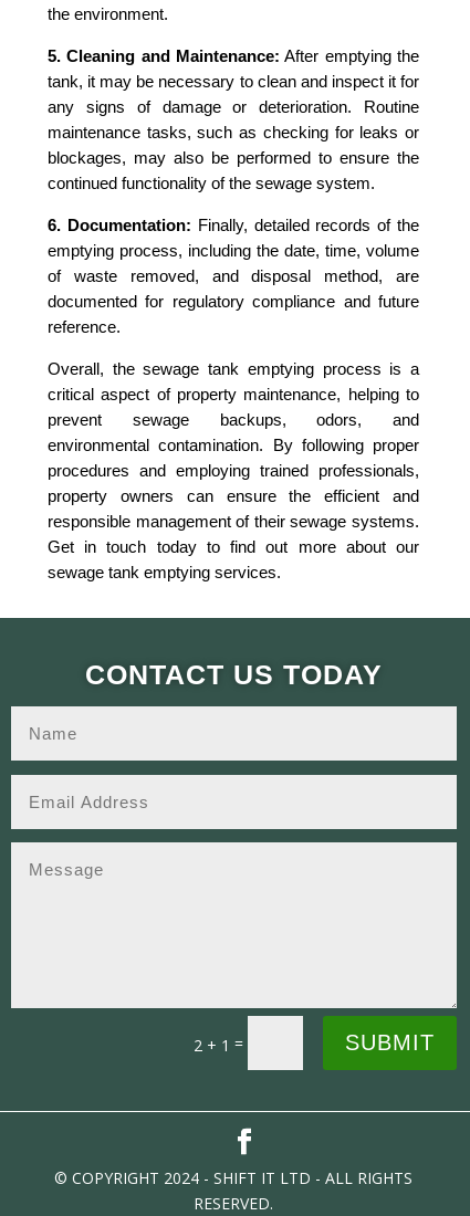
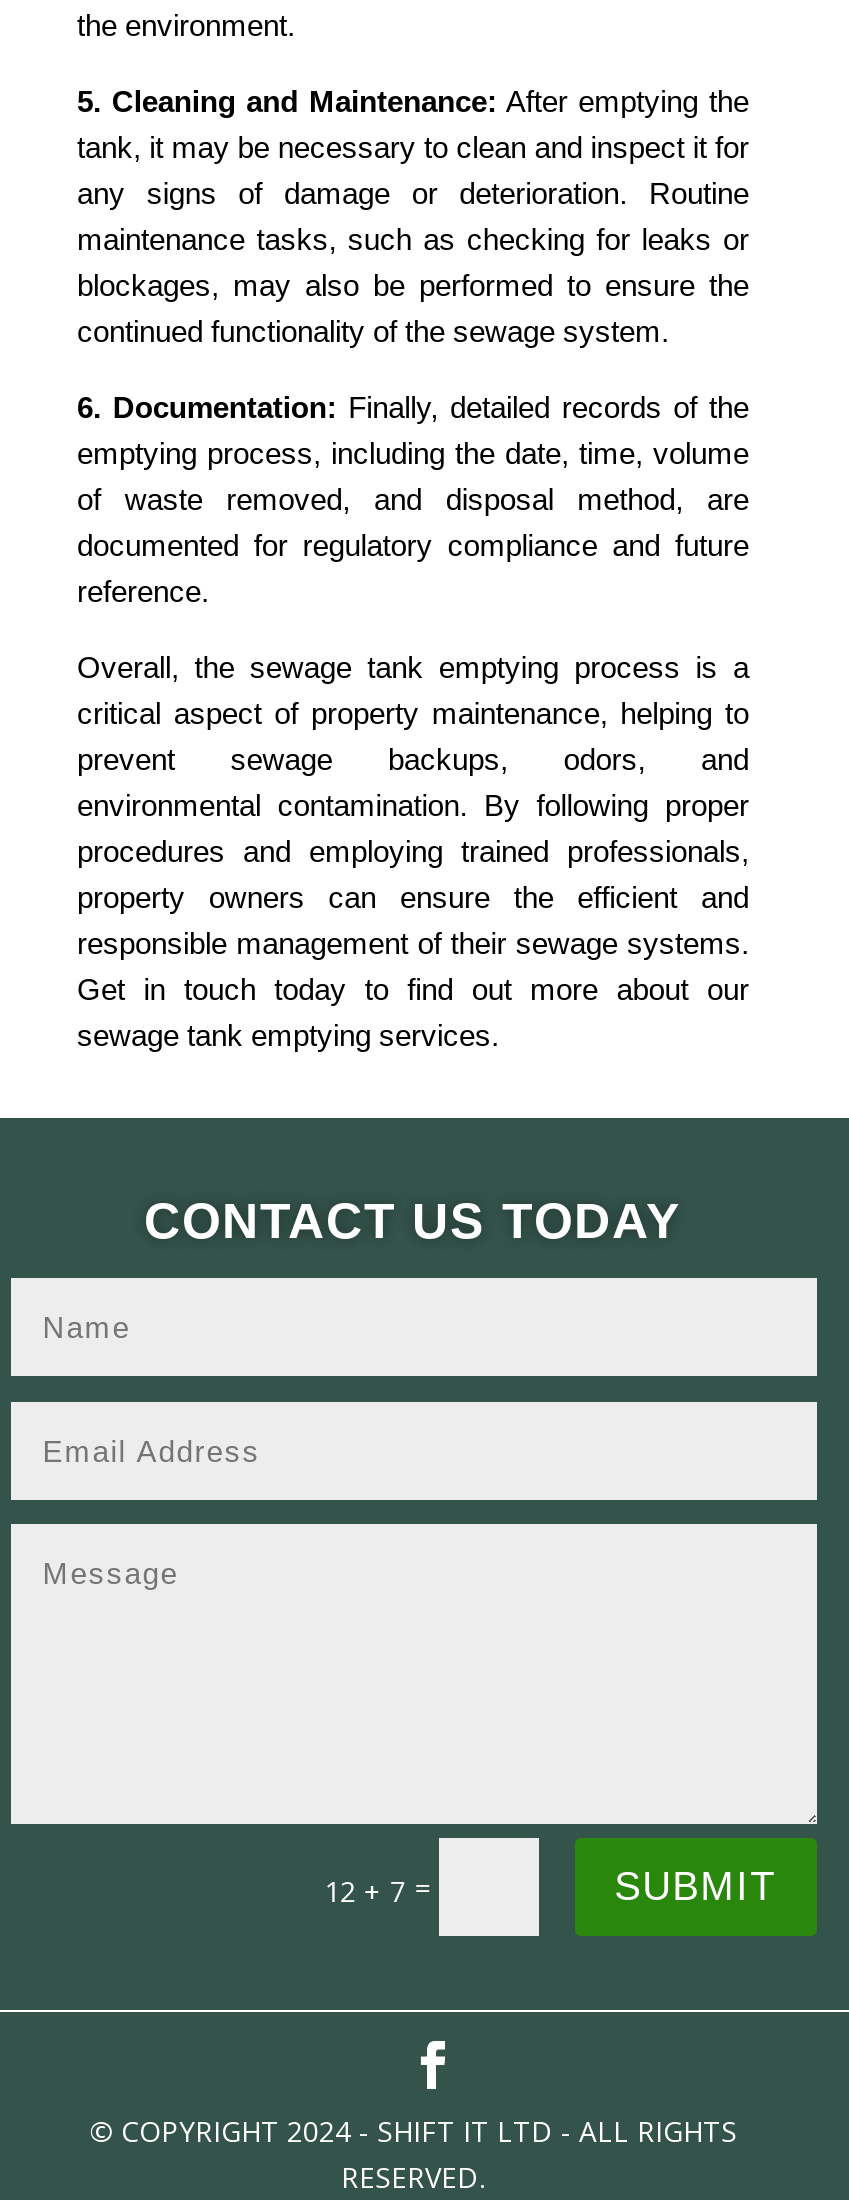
- 2 + 1 =
+ 12 + 7 =
